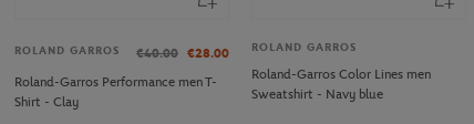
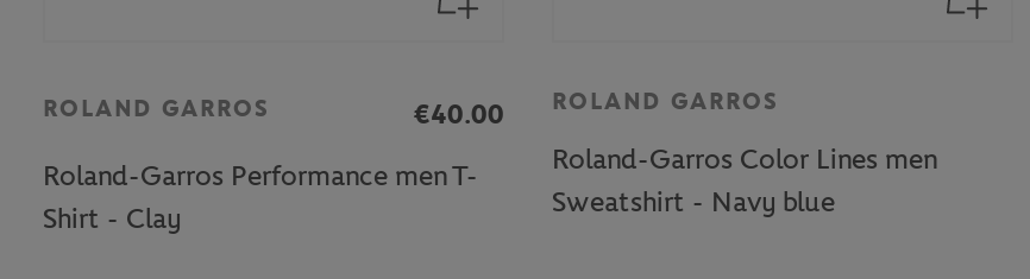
- €40.00 €28.00
+ €40.00
